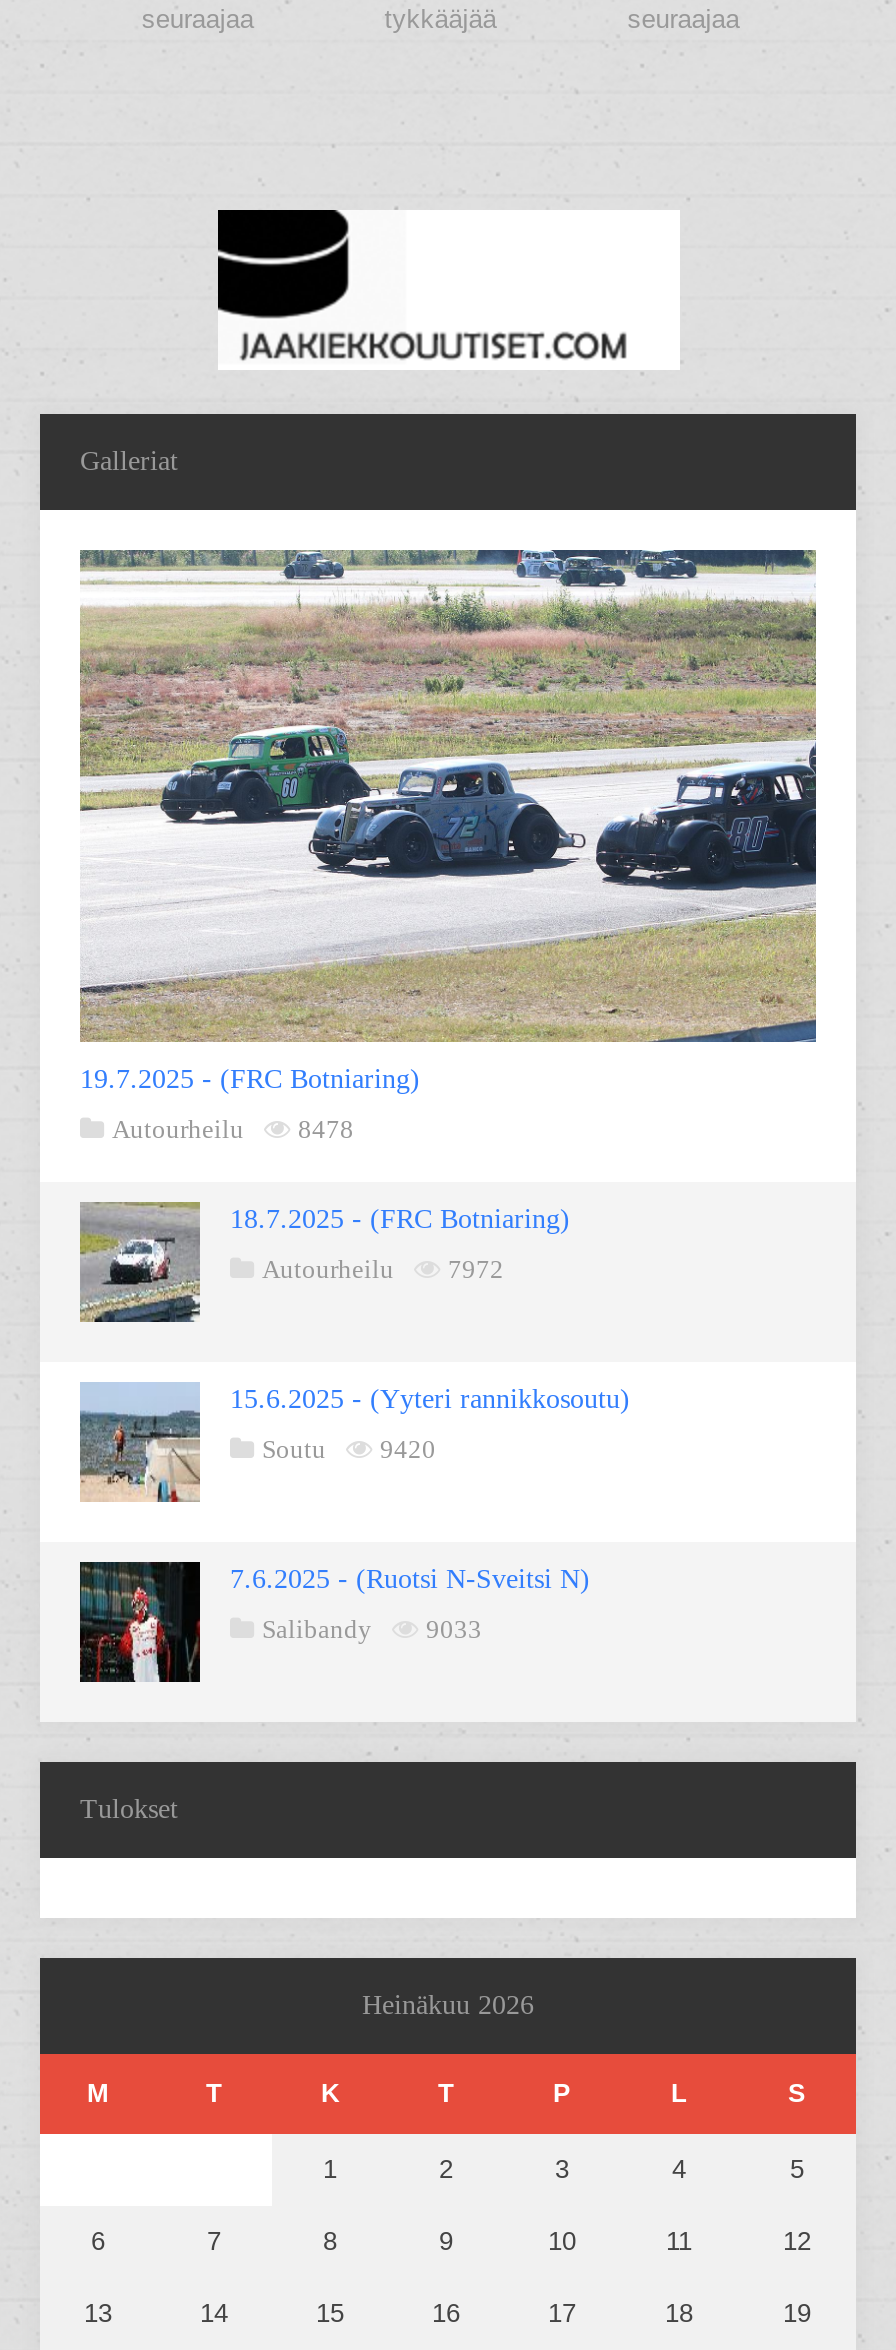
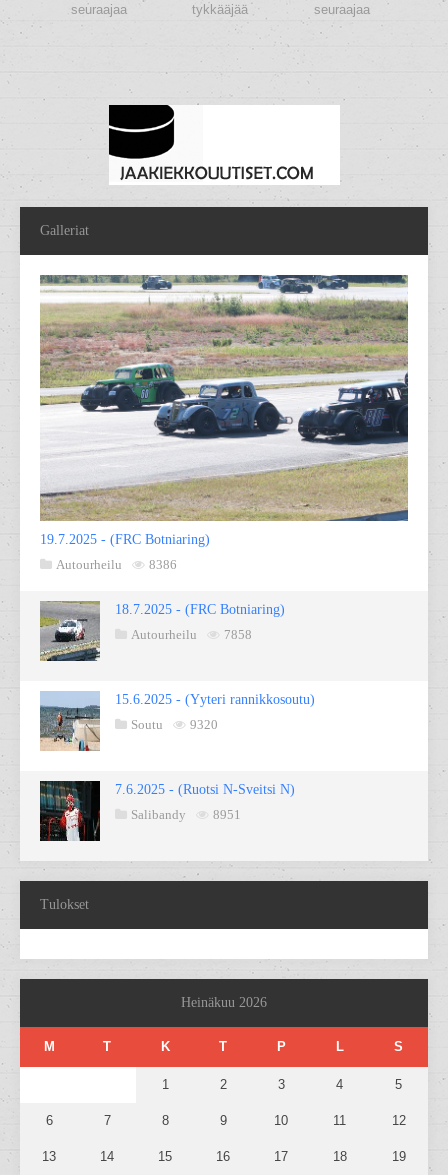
- Autourheilu 8478
+ Autourheilu 8386

- Autourheilu 7972
+ Autourheilu 7858

- Soutu 9420
+ Soutu 9320

- Salibandy 9033
+ Salibandy 8951
